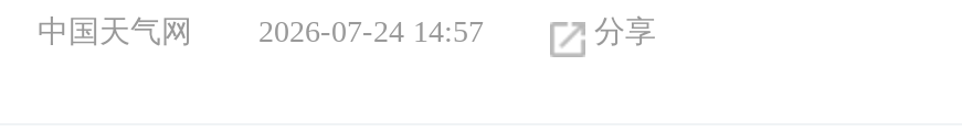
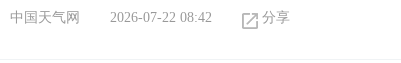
- 中国天气网 2026-07-24 14:57
+ 中国天气网 2026-07-22 08:42
